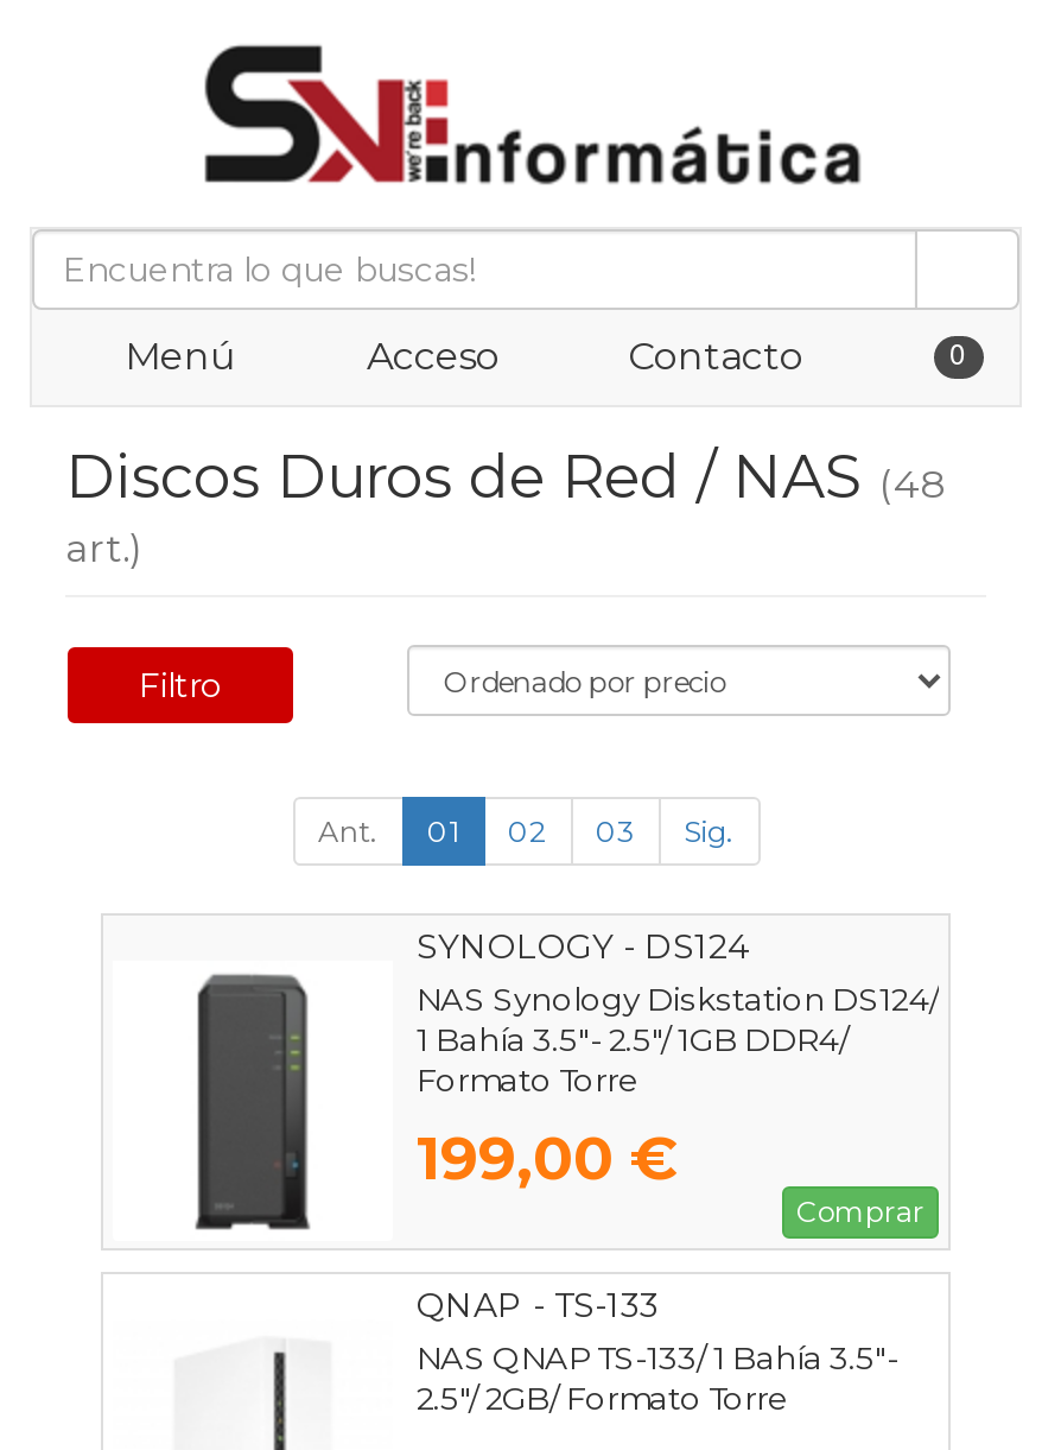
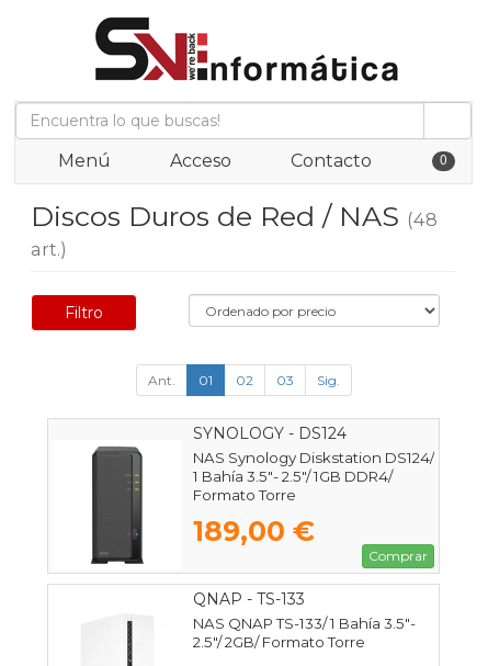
- 199,00 €
+ 189,00 €
